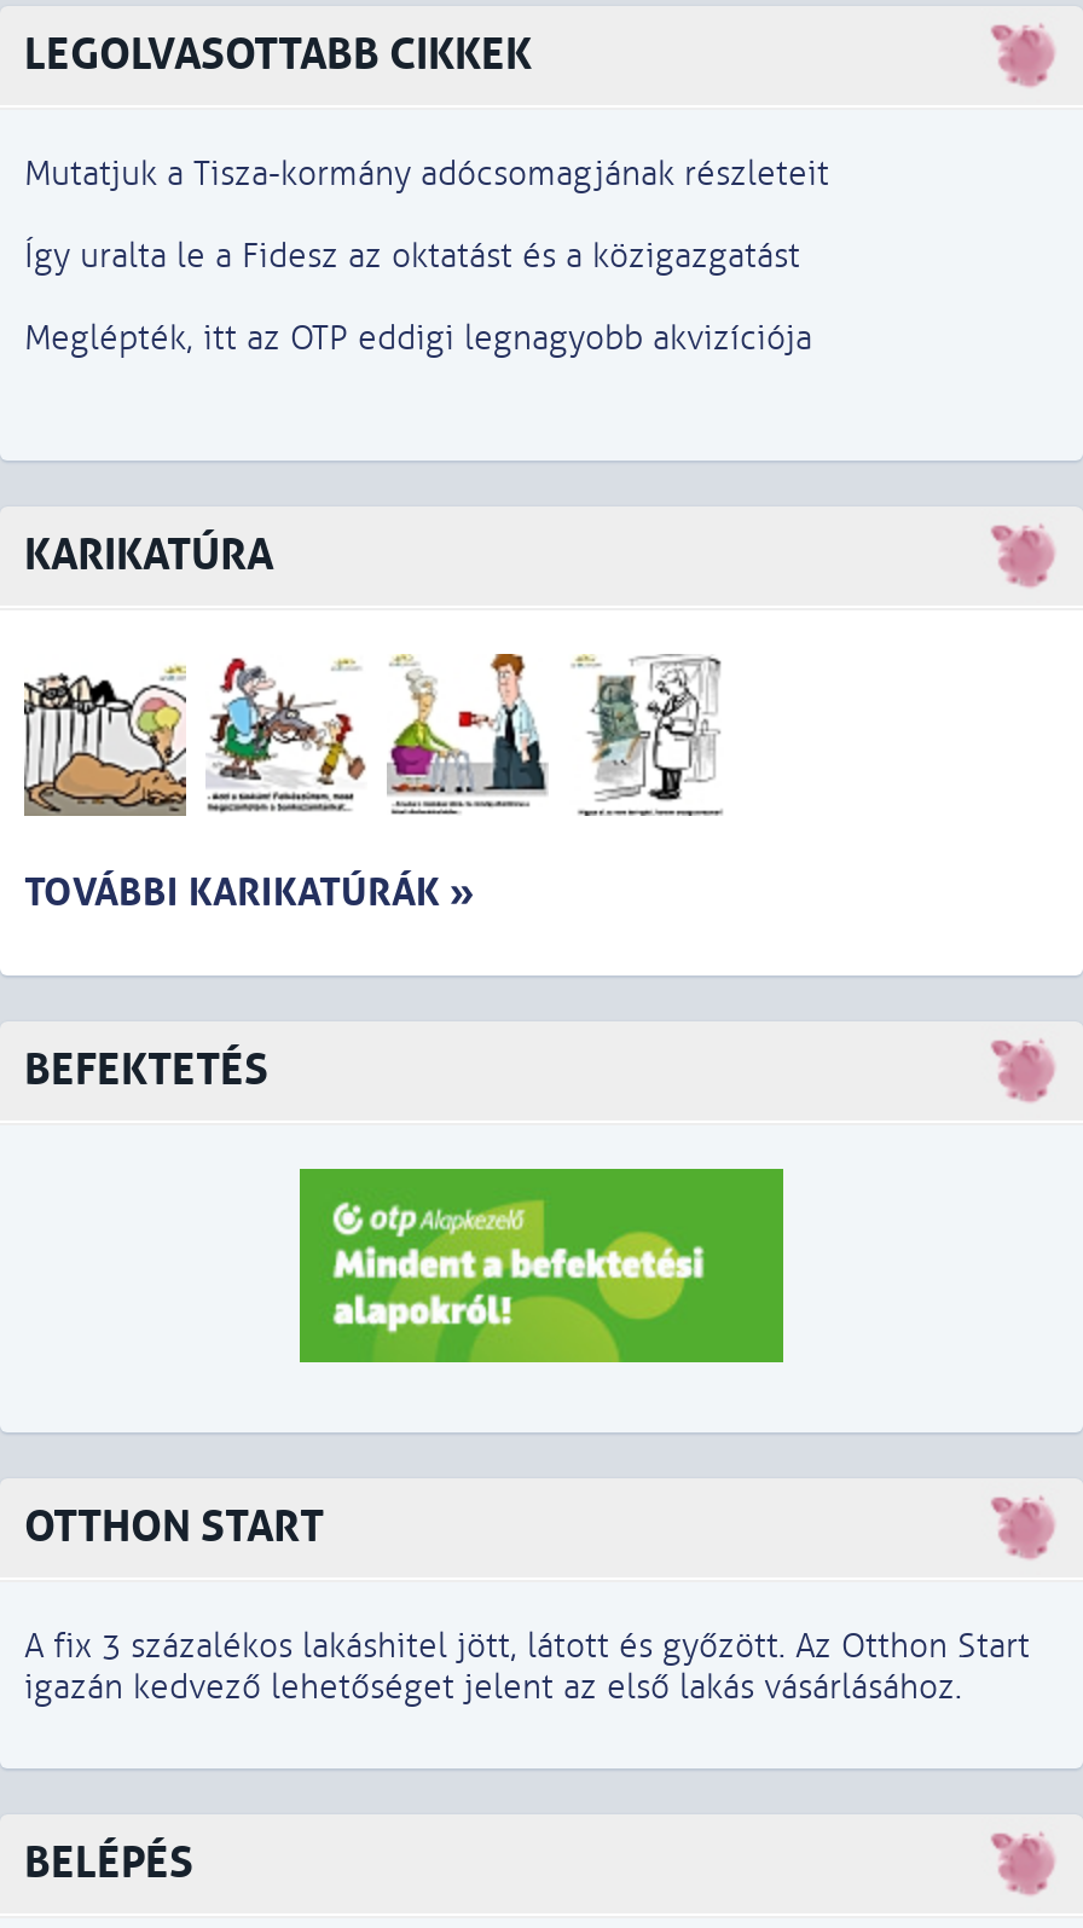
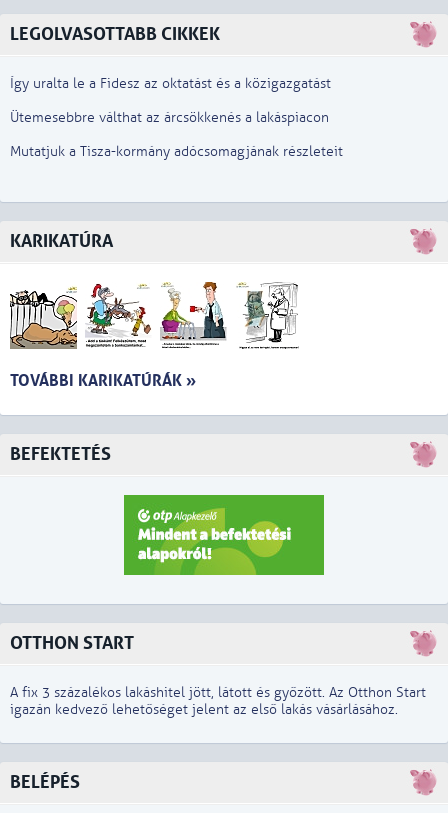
moved down: Mutatjuk a Tisza-kormány adócsomagjának részleteit

moved up: Így uralta le a Fidesz az oktatást és a közigazgatást

- Meglépték, itt az OTP eddigi legnagyobb akvizíciója
+ Ütemesebbre válthat az árcsökkenés a lakáspiacon
